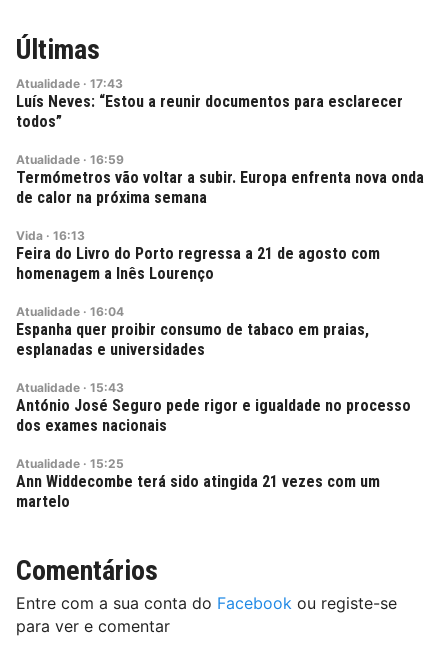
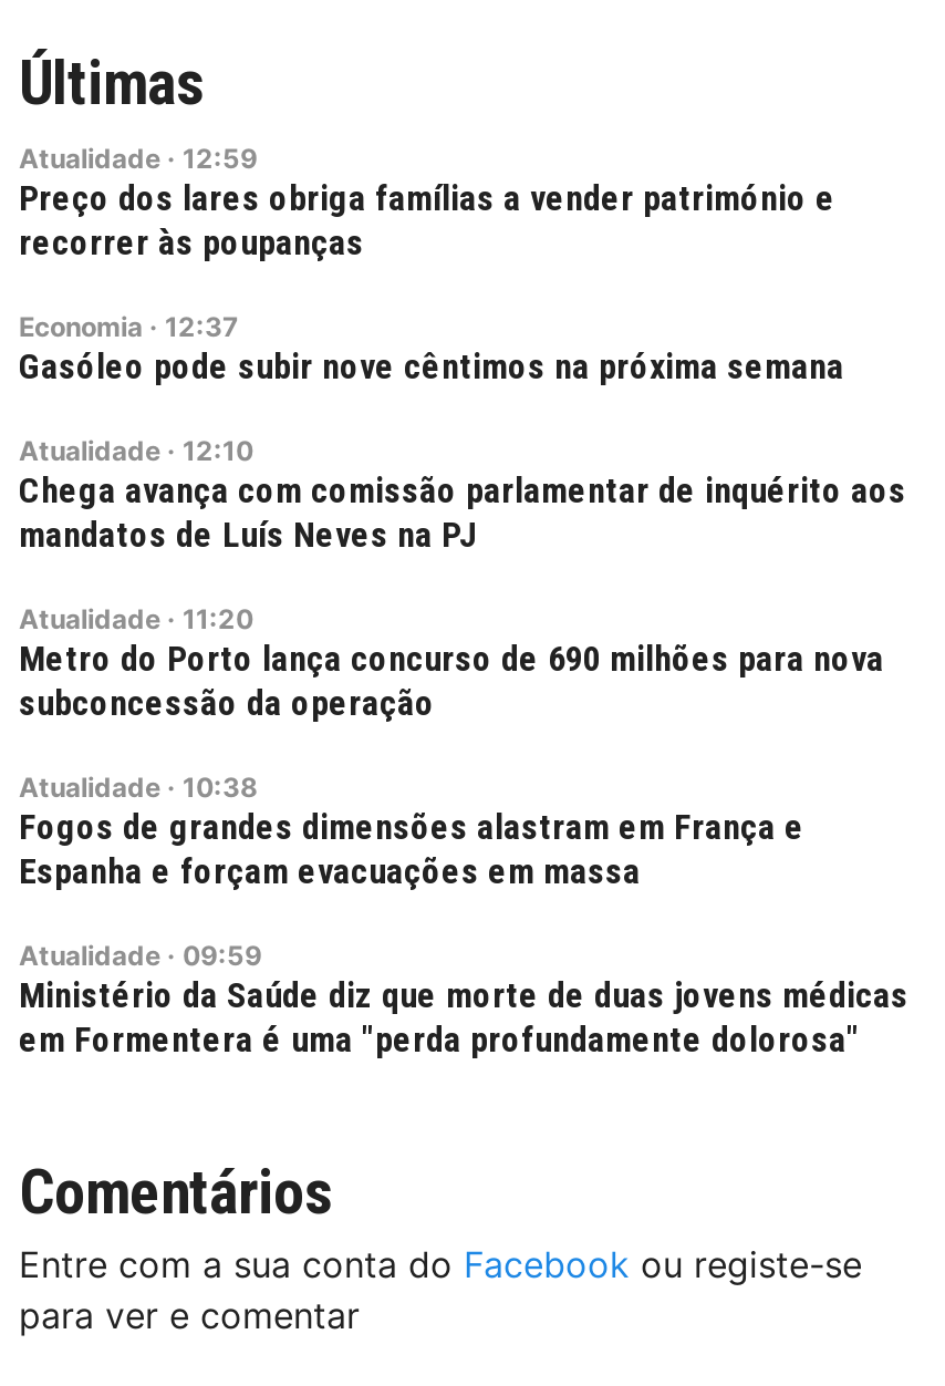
- Atualidade · 17:43
- Luís Neves: “Estou a reunir documentos para esclarecer
- todos”
+ Atualidade · 12:59
+ Preço dos lares obriga famílias a vender património e
+ recorrer às poupanças

- Atualidade · 16:59
- Termómetros vão voltar a subir. Europa enfrenta nova onda
- de calor na próxima semana
+ Economia · 12:37
+ Gasóleo pode subir nove cêntimos na próxima semana

- Vida · 16:13
- Feira do Livro do Porto regressa a 21 de agosto com
- homenagem a Inês Lourenço
+ Atualidade · 12:10
+ Chega avança com comissão parlamentar de inquérito aos
+ mandatos de Luís Neves na PJ

- Atualidade · 16:04
- Espanha quer proibir consumo de tabaco em praias,
- esplanadas e universidades
+ Atualidade · 11:20
+ Metro do Porto lança concurso de 690 milhões para nova
+ subconcessão da operação

- Atualidade · 15:43
- António José Seguro pede rigor e igualdade no processo
- dos exames nacionais
+ Atualidade · 10:38
+ Fogos de grandes dimensões alastram em França e
+ Espanha e forçam evacuações em massa

- Atualidade · 15:25
- Ann Widdecombe terá sido atingida 21 vezes com um
- martelo
+ Atualidade · 09:59
+ Ministério da Saúde diz que morte de duas jovens médicas
+ em Formentera é uma "perda profundamente dolorosa"
